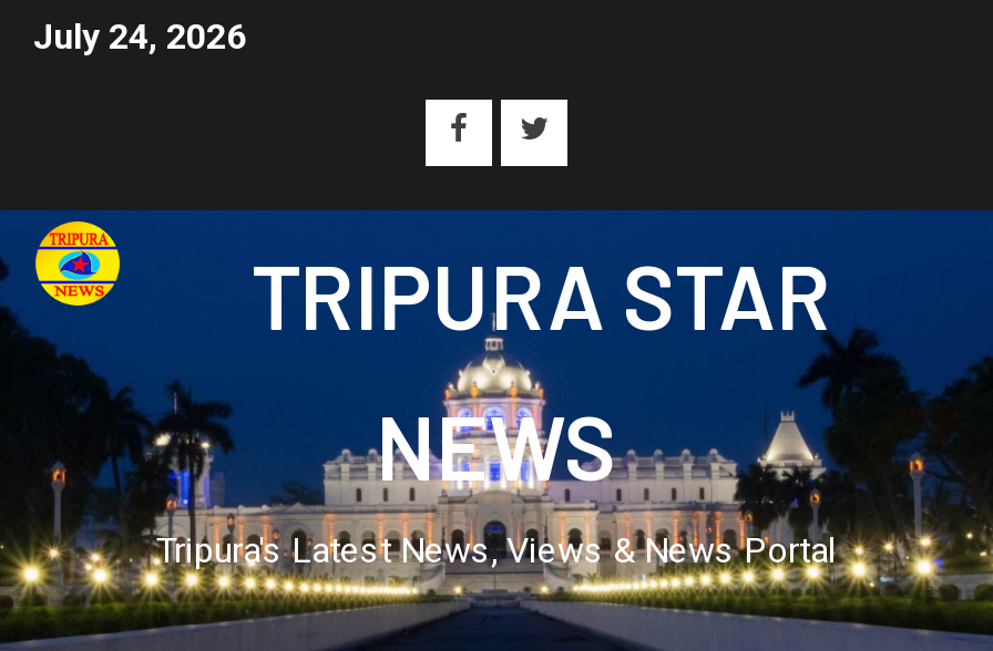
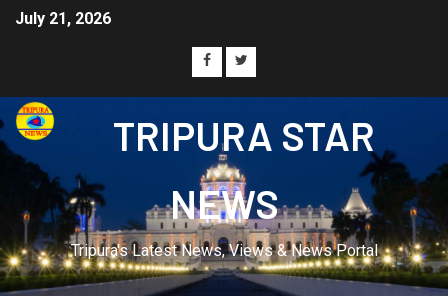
- July 24, 2026
+ July 21, 2026
